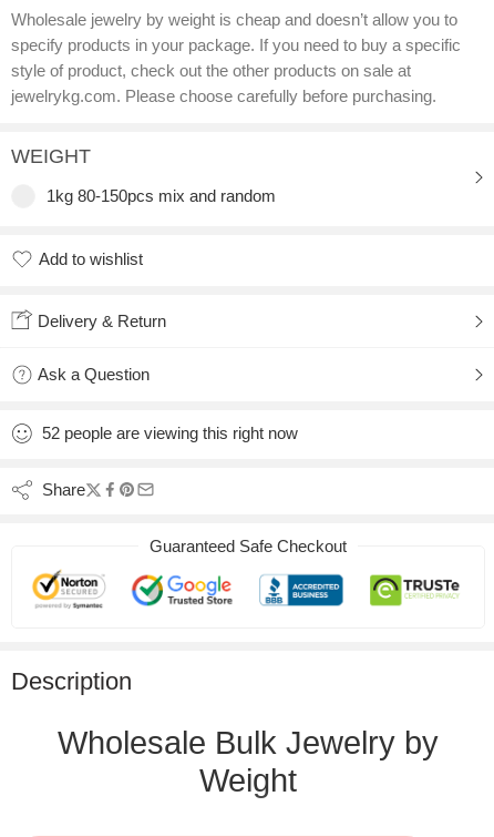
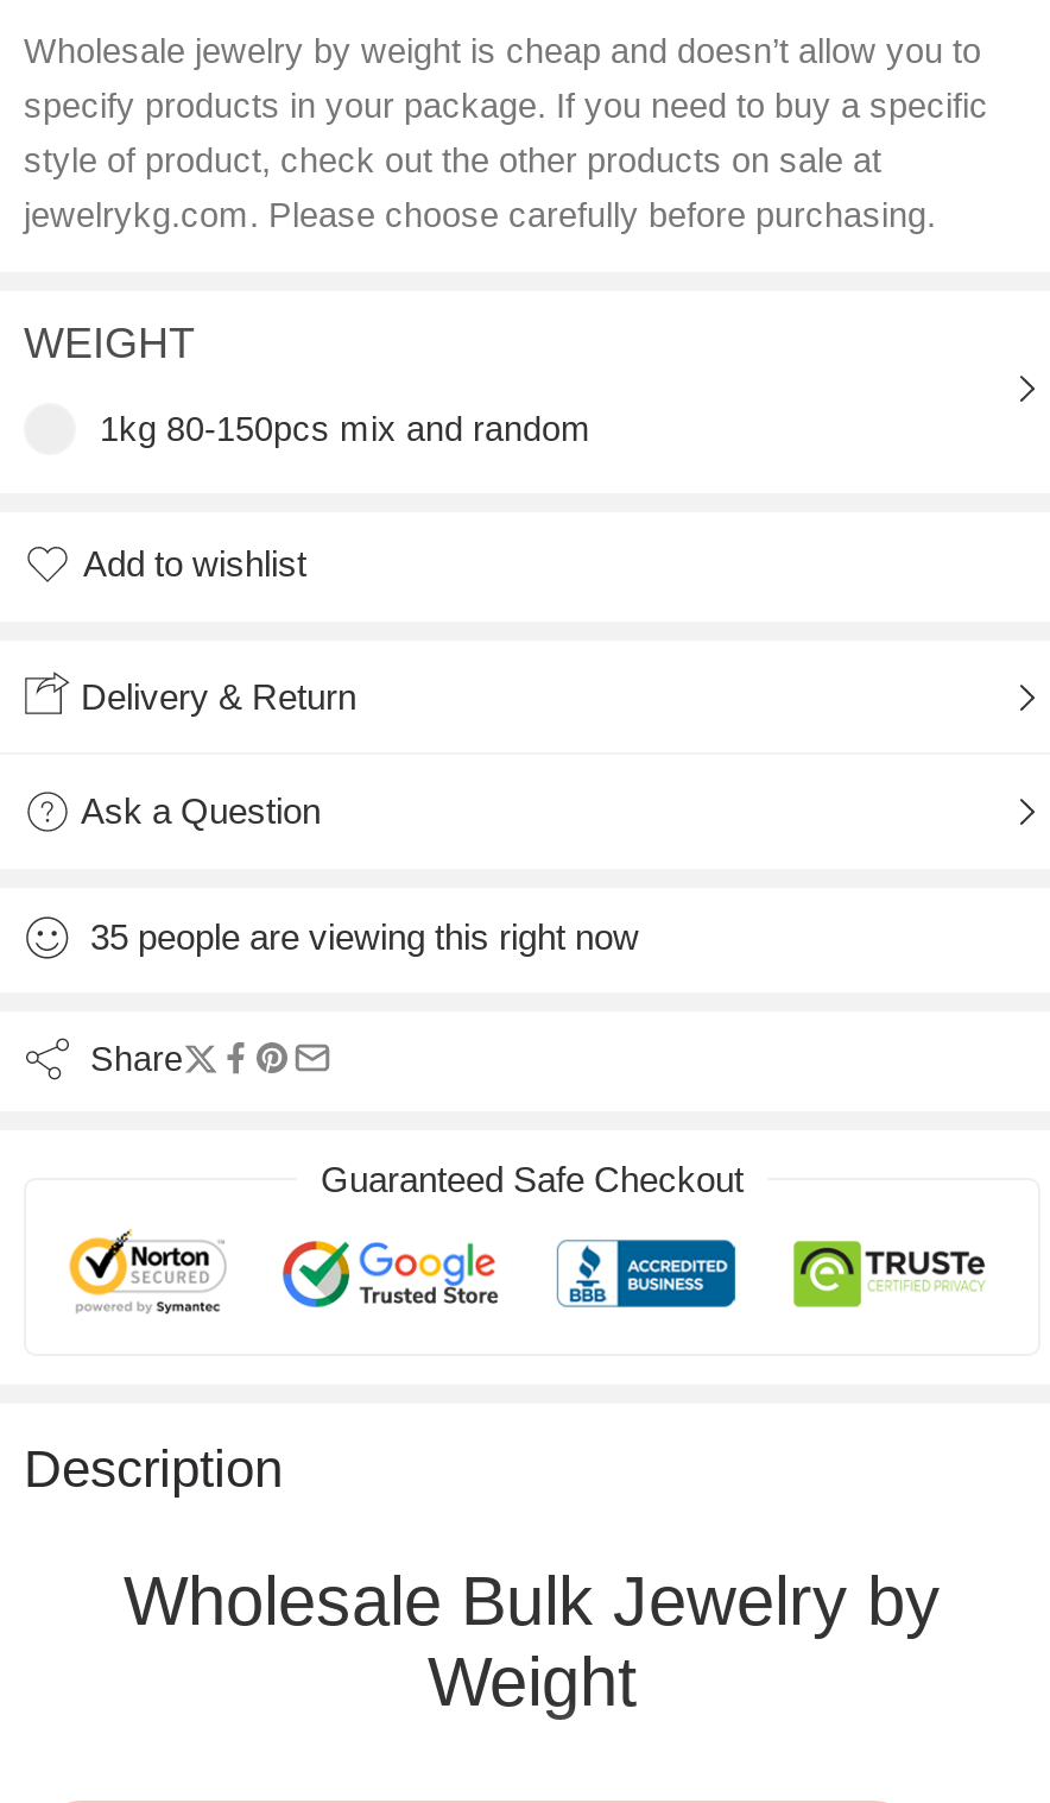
- 52 people are viewing this right now
+ 35 people are viewing this right now
